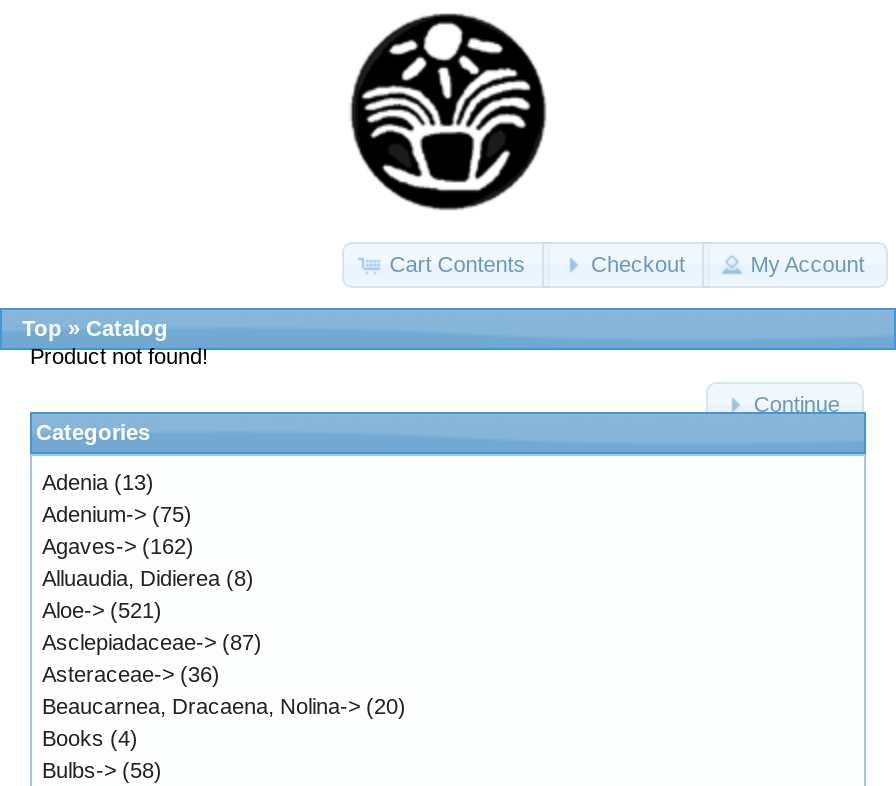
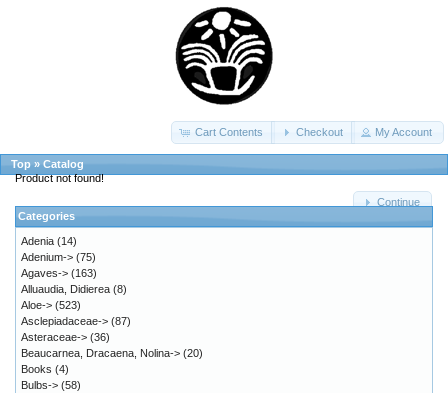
- Adenia (13)
+ Adenia (14)

- Agaves-> (162)
+ Agaves-> (163)

- Aloe-> (521)
+ Aloe-> (523)
